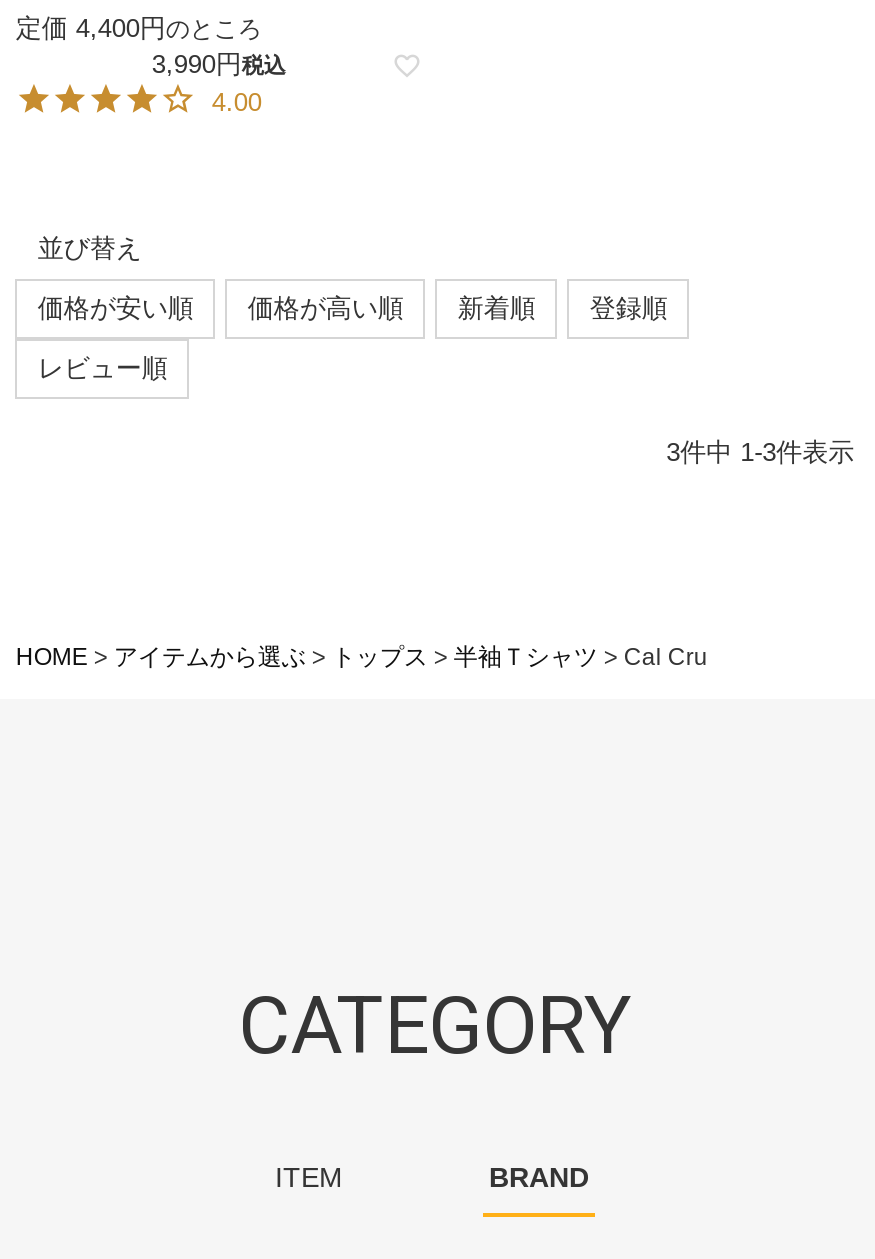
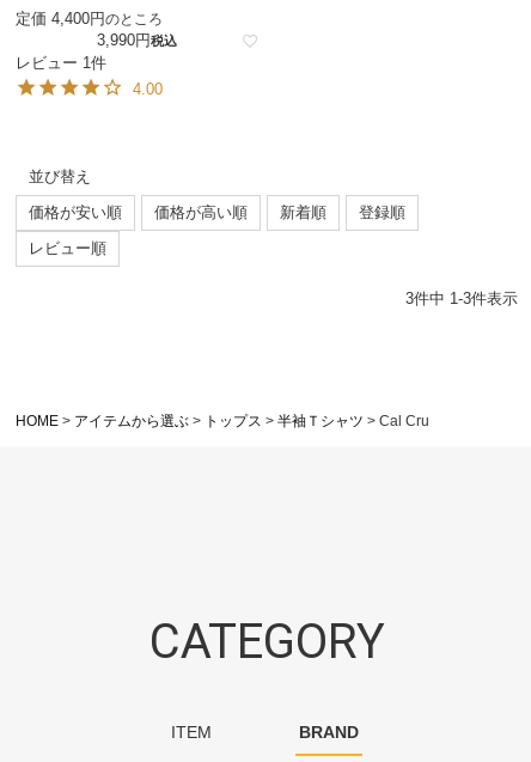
+ レビュー 1件
